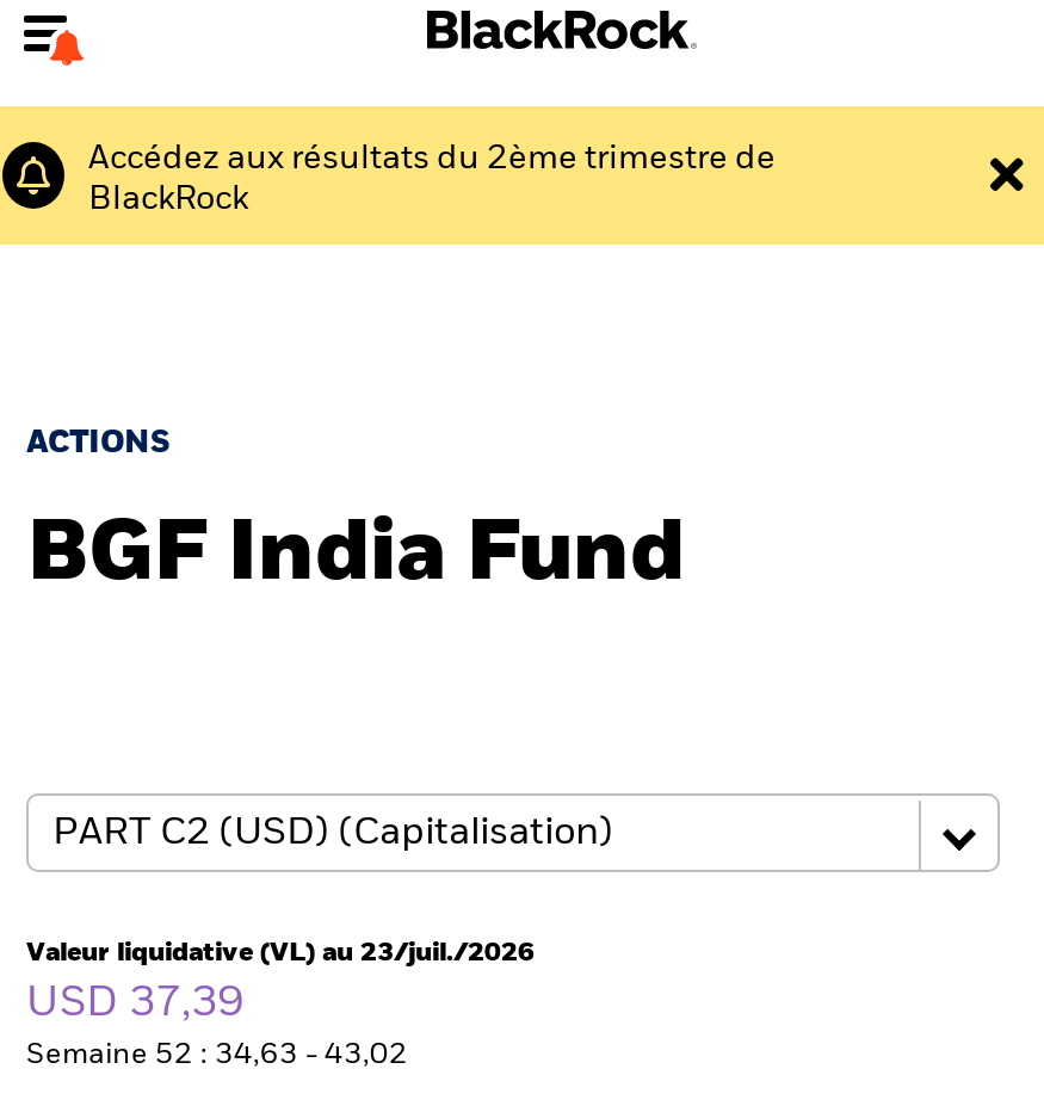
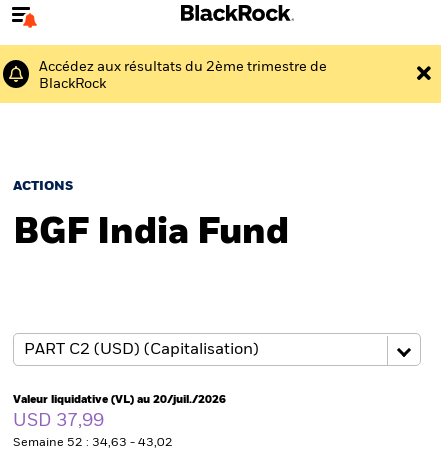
- Valeur liquidative (VL) au 23/juil./2026
+ Valeur liquidative (VL) au 20/juil./2026

- USD 37,39
+ USD 37,99
